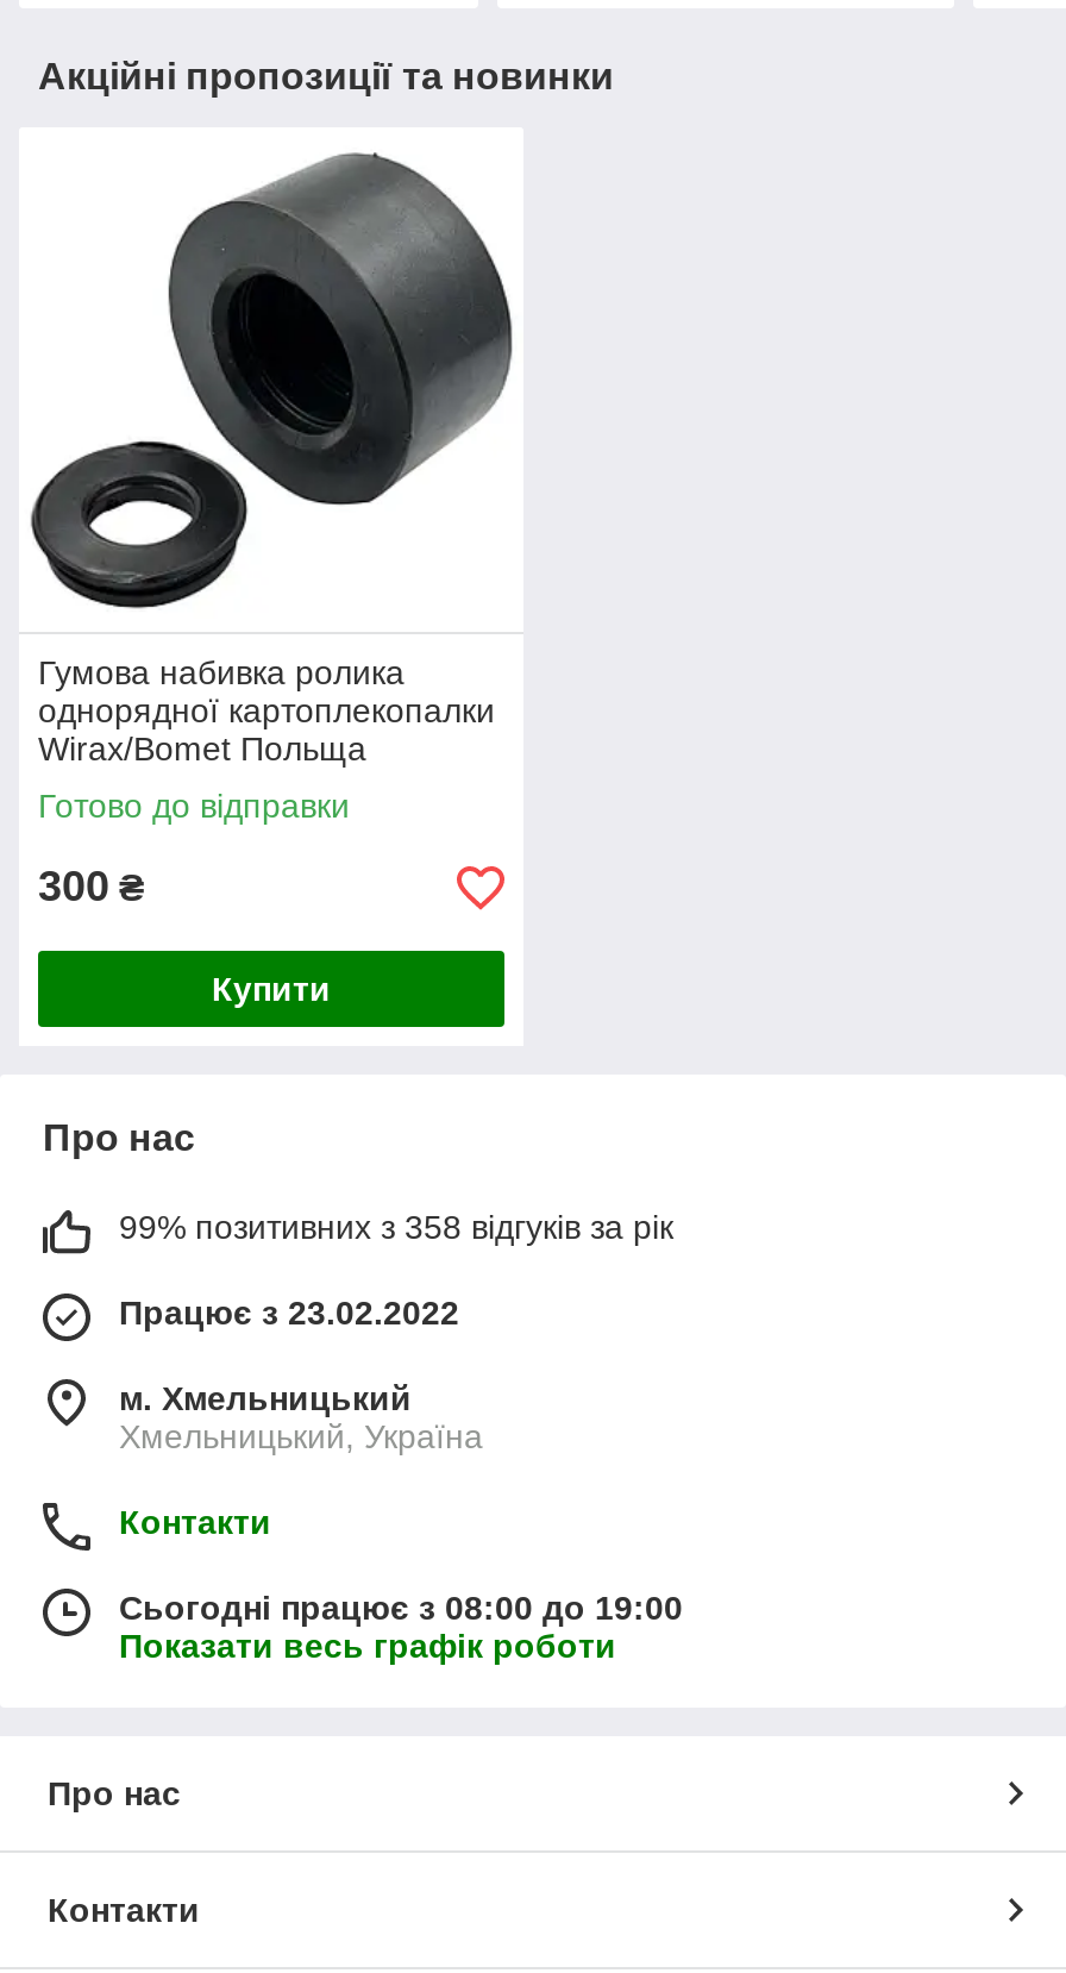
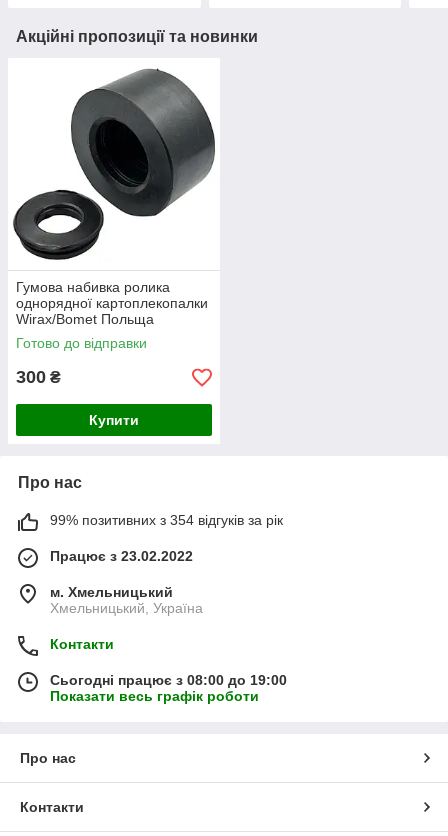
- 99% позитивних з 358 відгуків за рік
+ 99% позитивних з 354 відгуків за рік
